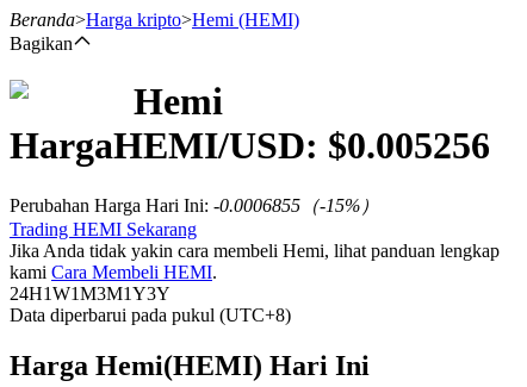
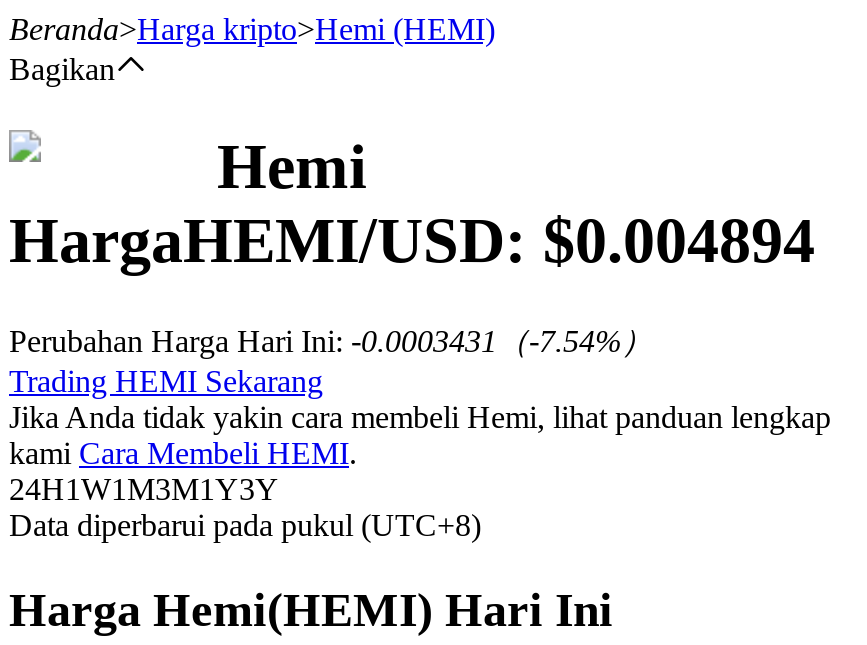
- HargaHEMI/USD: $0.005256
+ HargaHEMI/USD: $0.004894

- Perubahan Harga Hari Ini: -0.0006855（-15%）
+ Perubahan Harga Hari Ini: -0.0003431（-7.54%）
